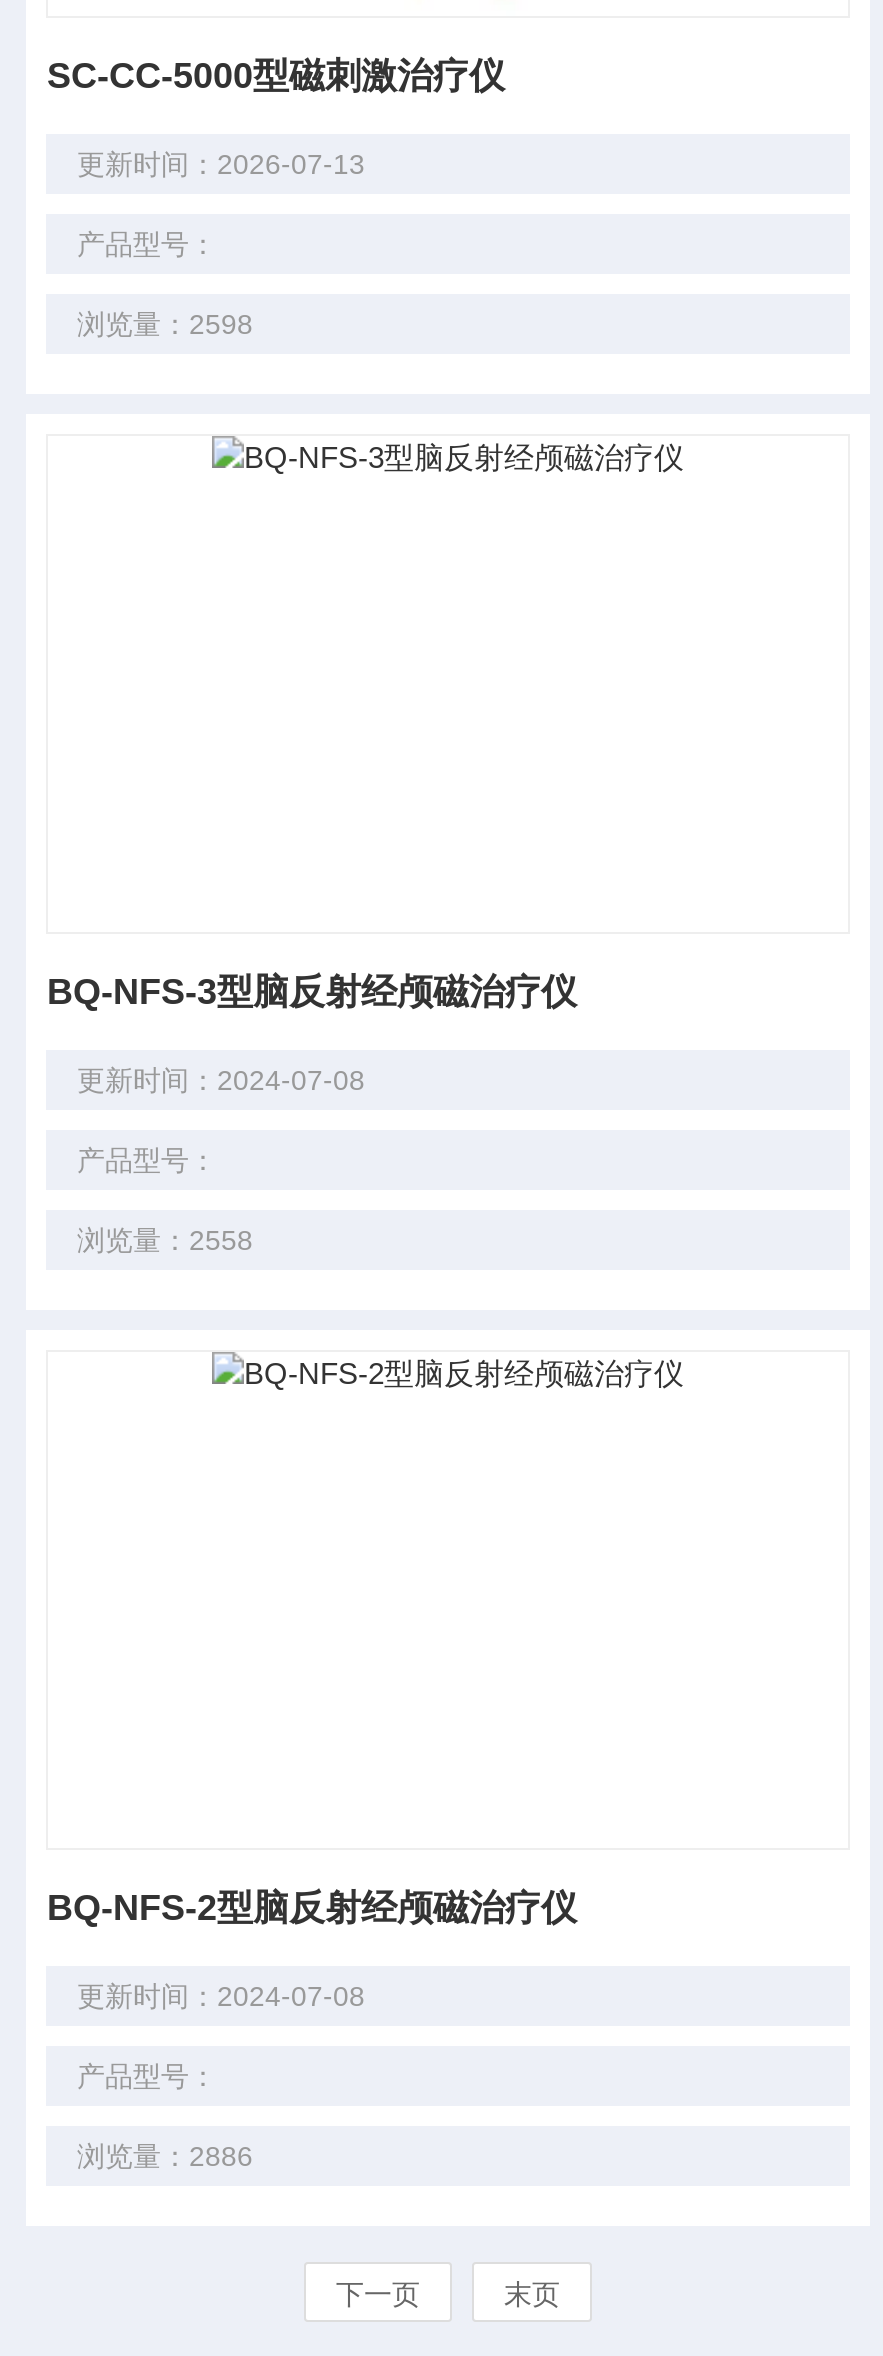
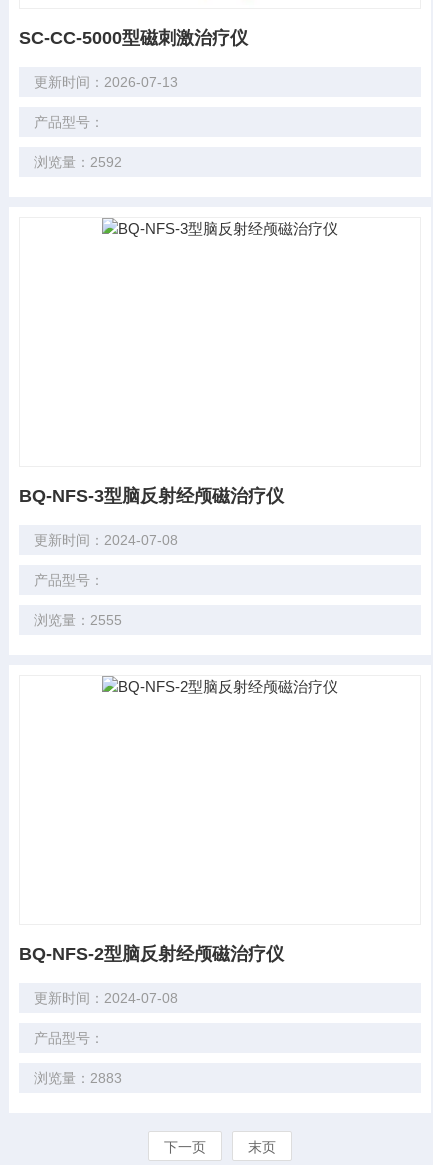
- 浏览量：2598
+ 浏览量：2592

- 浏览量：2558
+ 浏览量：2555

- 浏览量：2886
+ 浏览量：2883
